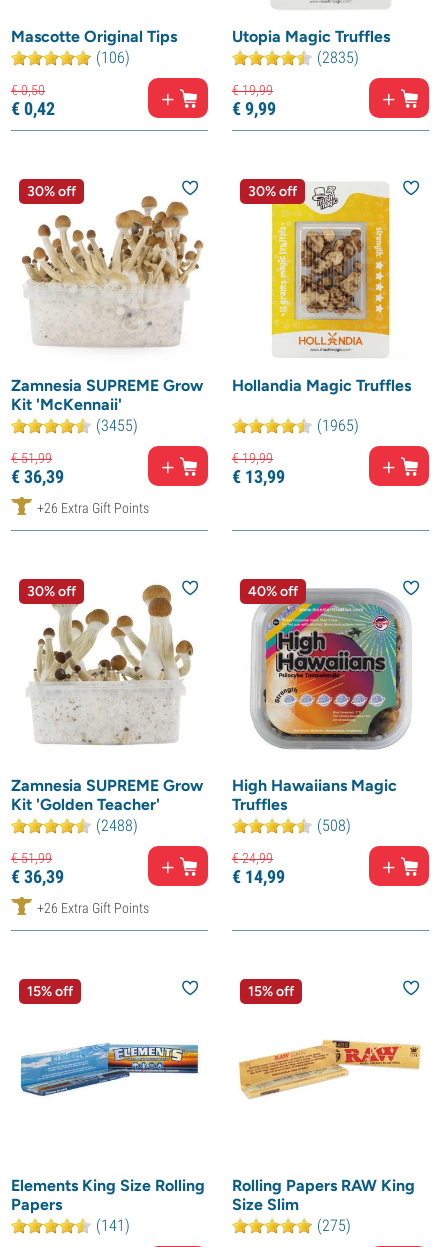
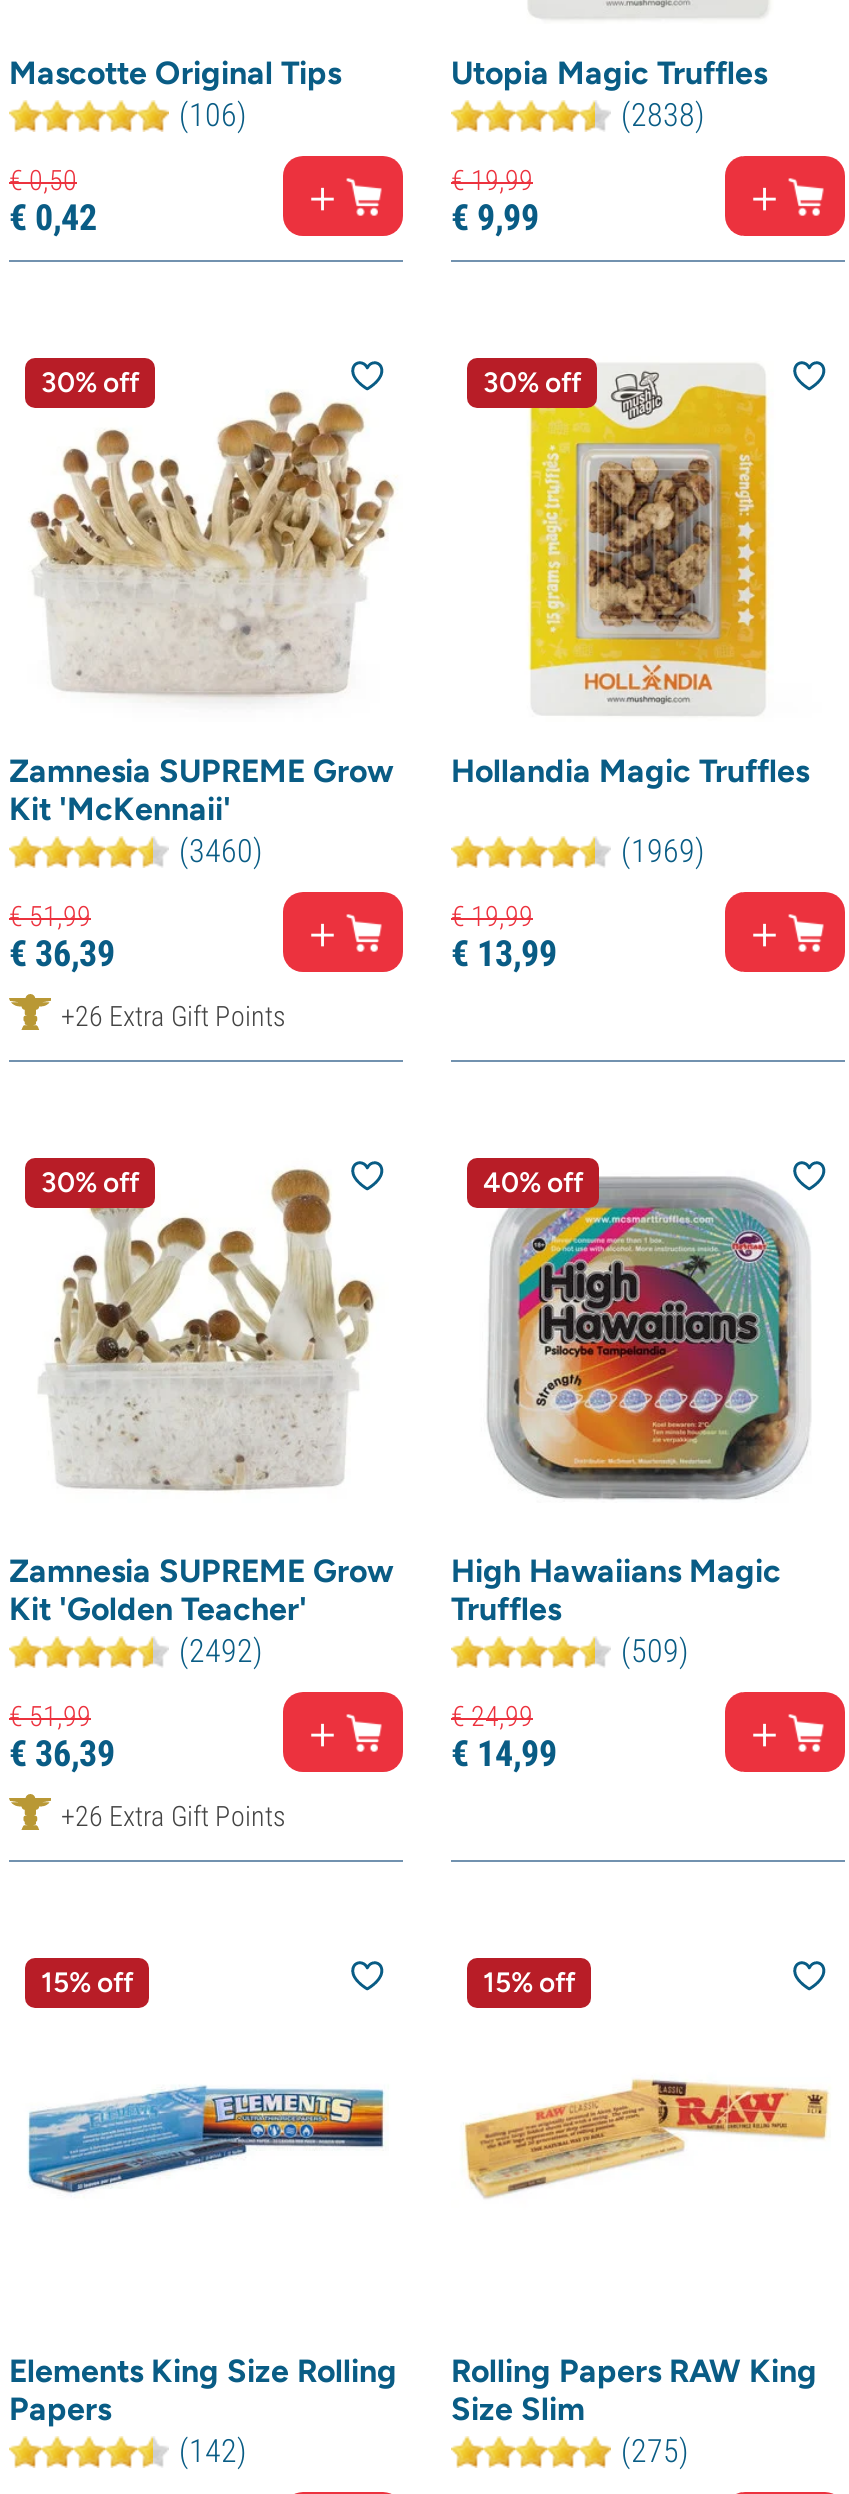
- (2835)
+ (2838)

- (3455)
+ (3460)

- (1965)
+ (1969)

- (2488)
+ (2492)

- (508)
+ (509)

- (141)
+ (142)
